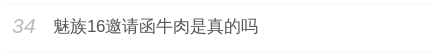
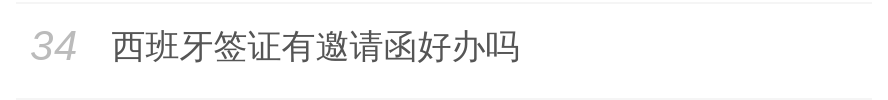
- 魅族16邀请函牛肉是真的吗
+ 西班牙签证有邀请函好办吗
